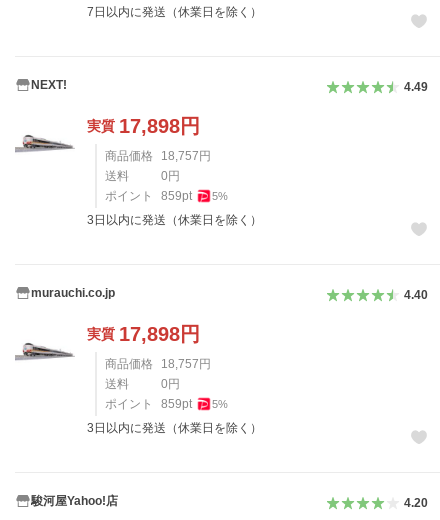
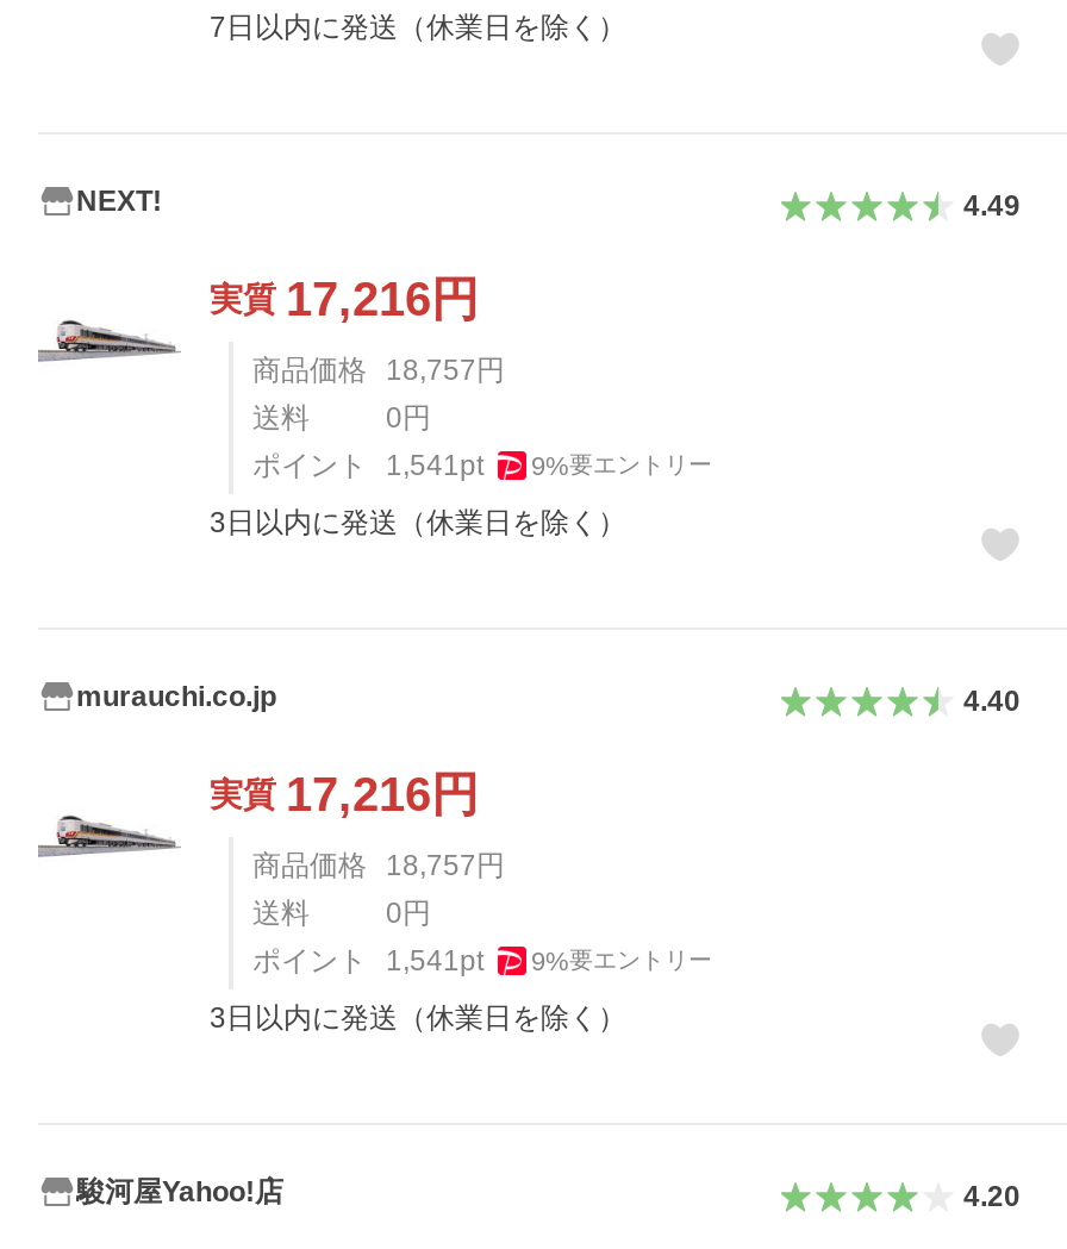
- 実質17,898円
+ 実質17,216円

- ポイント 859pt
- 5%
+ ポイント 1,541pt
+ 9%要エントリー

- 実質17,898円
+ 実質17,216円

- ポイント 859pt
- 5%
+ ポイント 1,541pt
+ 9%要エントリー
